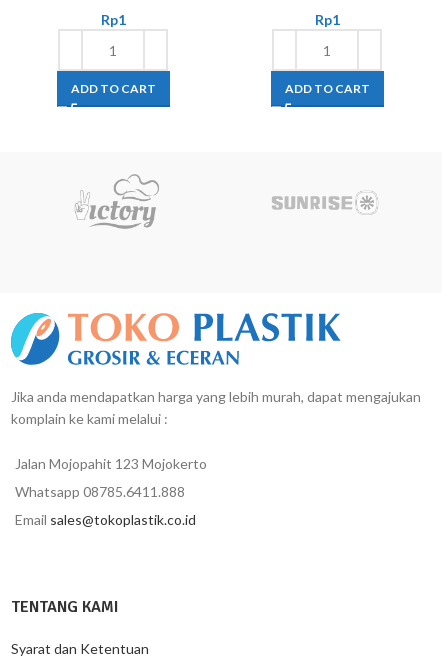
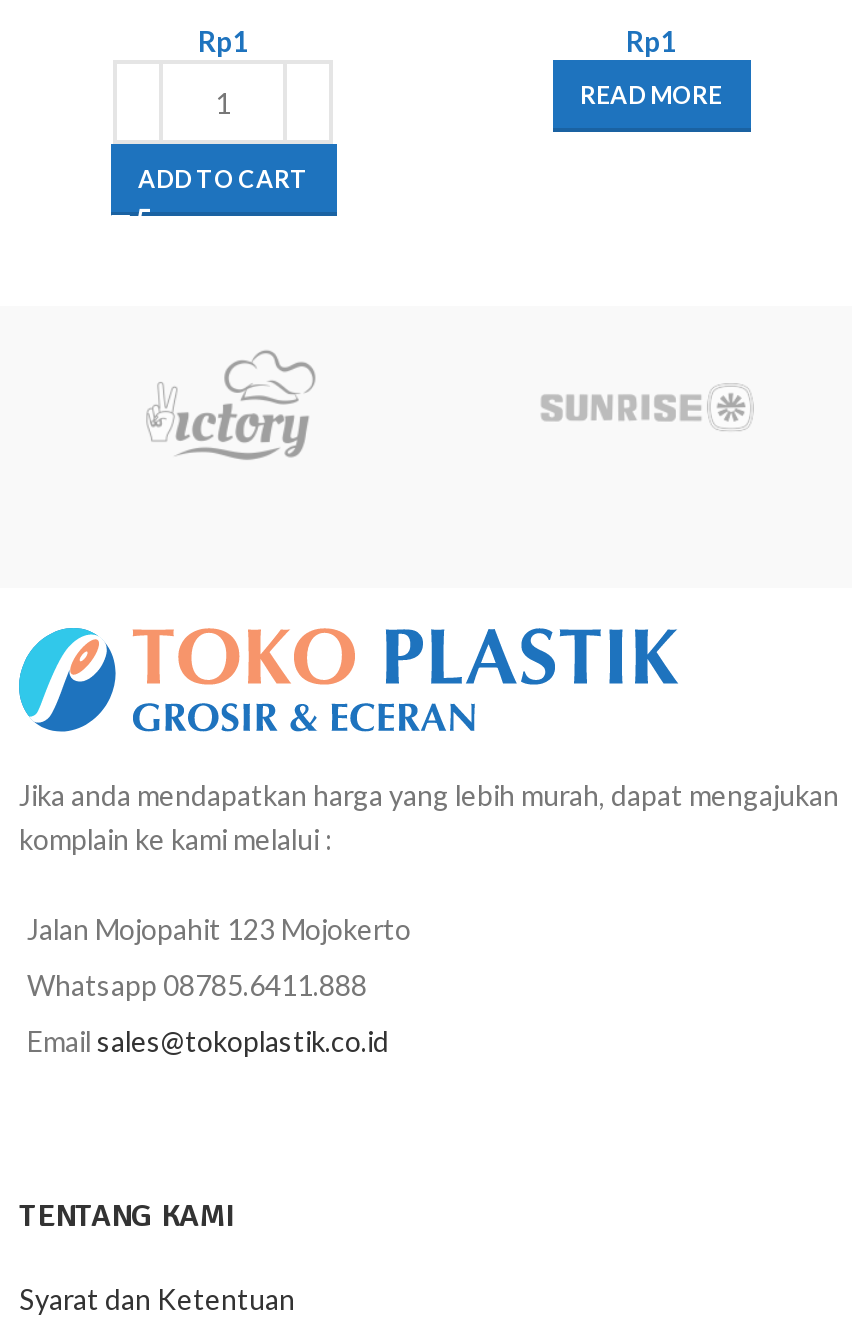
- ADD TO CART
+ READ MORE
